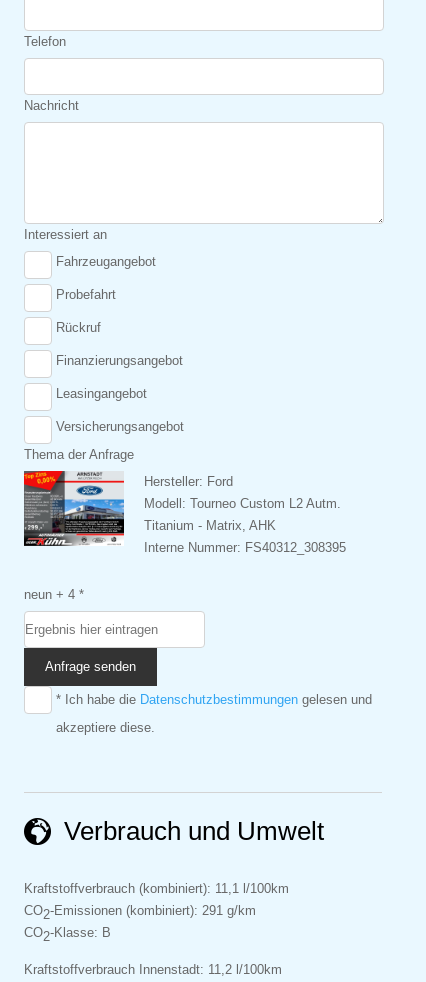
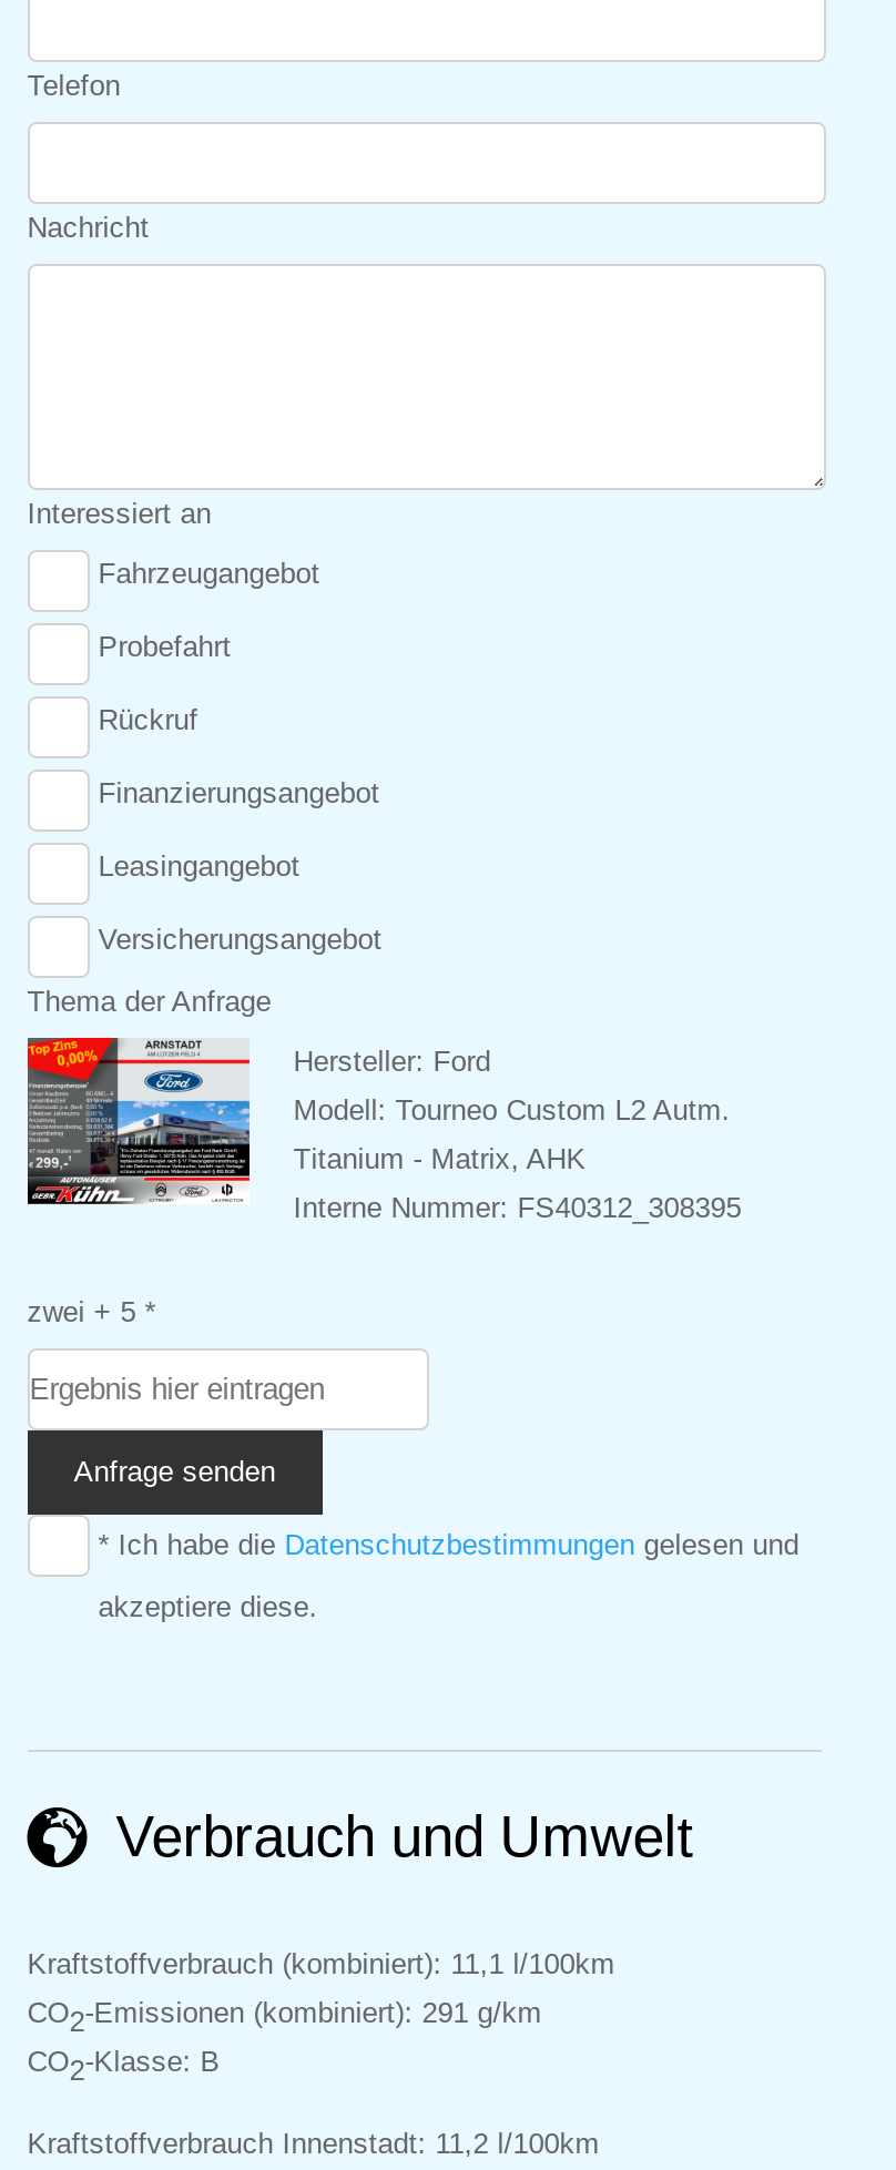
- neun + 4 *
+ zwei + 5 *
